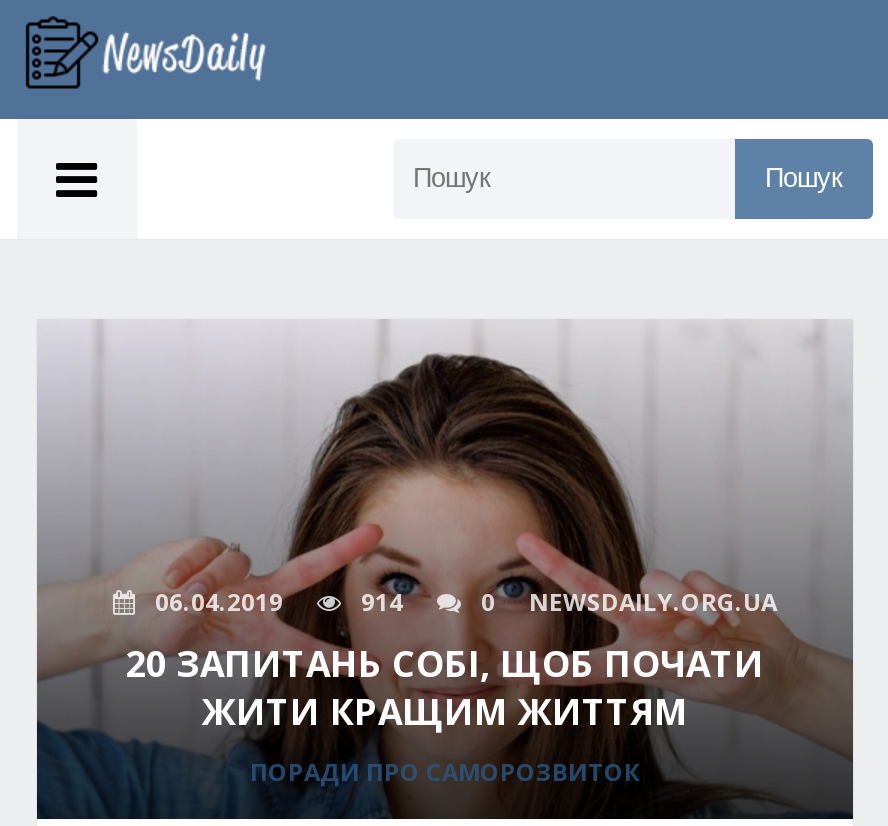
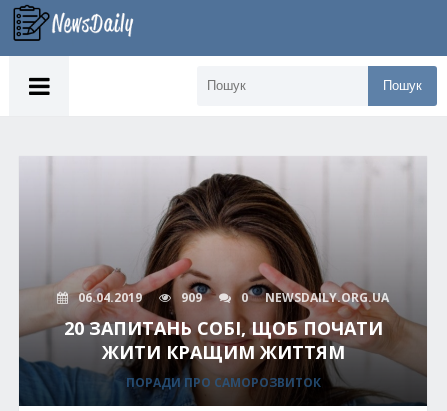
- 914
+ 909
